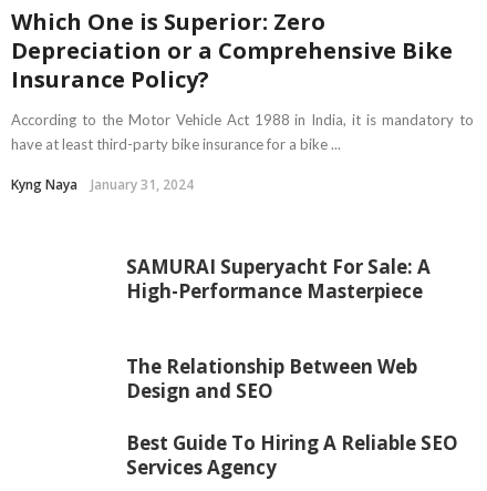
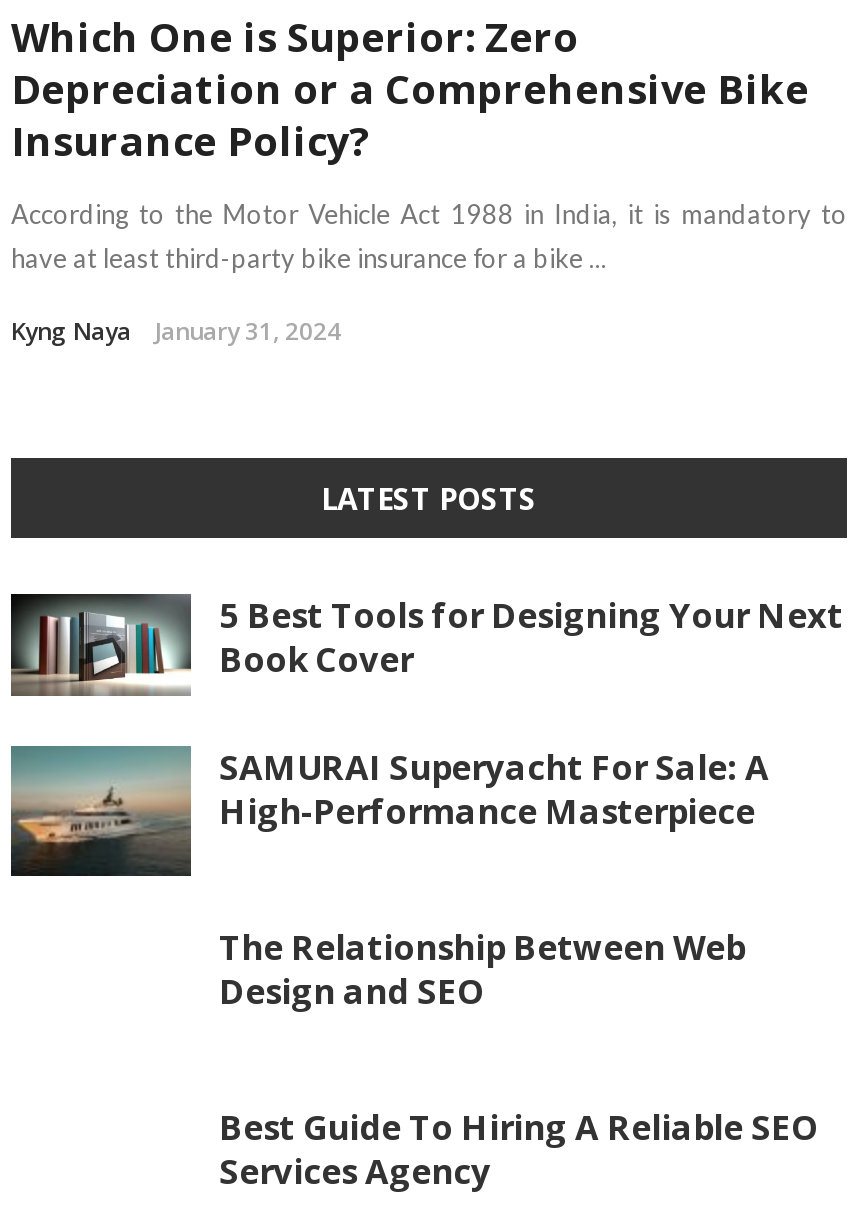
+ [image]
+ LATEST POSTS
+ 5 Best Tools for Designing Your Next
+ Book Cover

+ [image]
